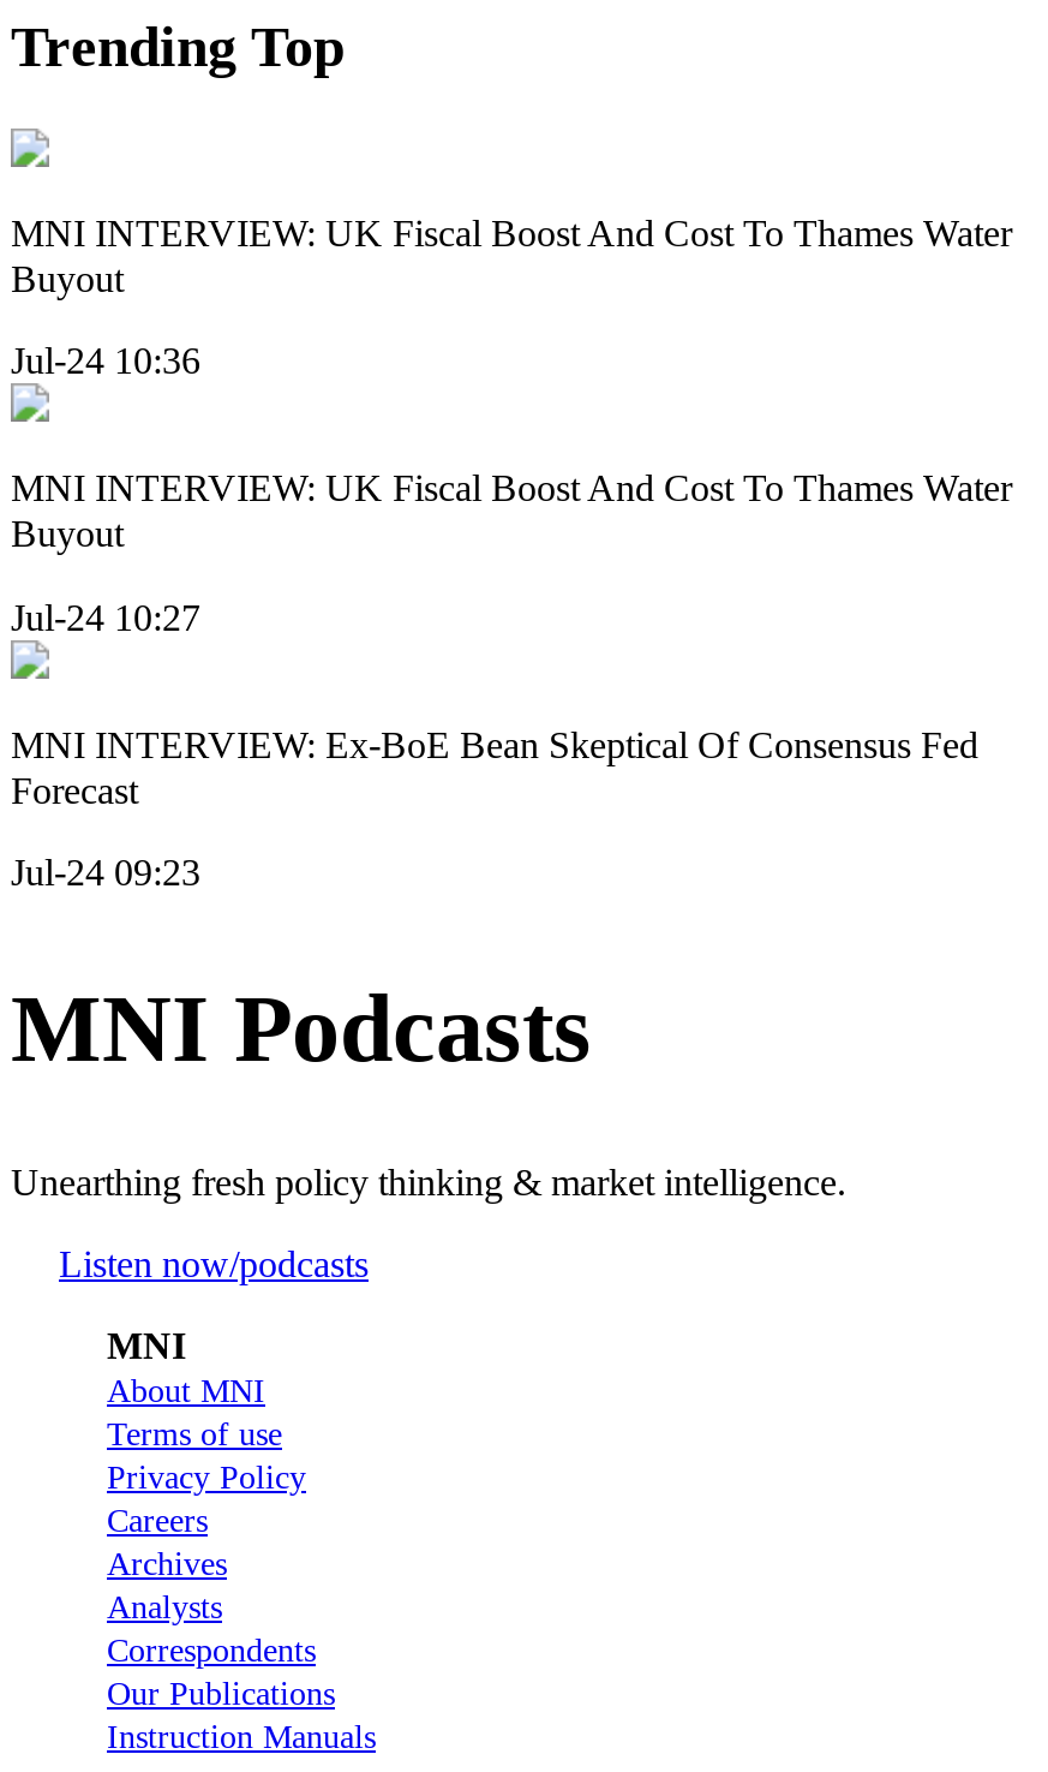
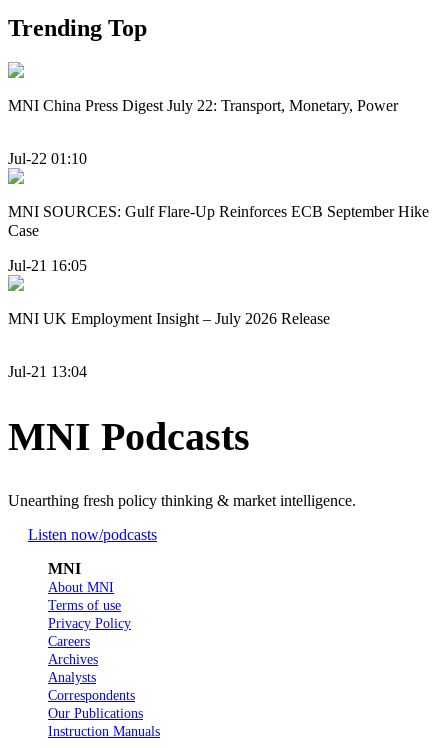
- MNI INTERVIEW: UK Fiscal Boost And Cost To Thames Water
- Buyout
+ MNI China Press Digest July 22: Transport, Monetary, Power

- Jul-24 10:36
+ Jul-22 01:10

- MNI INTERVIEW: UK Fiscal Boost And Cost To Thames Water
- Buyout
+ MNI SOURCES: Gulf Flare-Up Reinforces ECB September Hike
+ Case

- Jul-24 10:27
+ Jul-21 16:05

- MNI INTERVIEW: Ex-BoE Bean Skeptical Of Consensus Fed
- Forecast
+ MNI UK Employment Insight – July 2026 Release

- Jul-24 09:23
+ Jul-21 13:04
